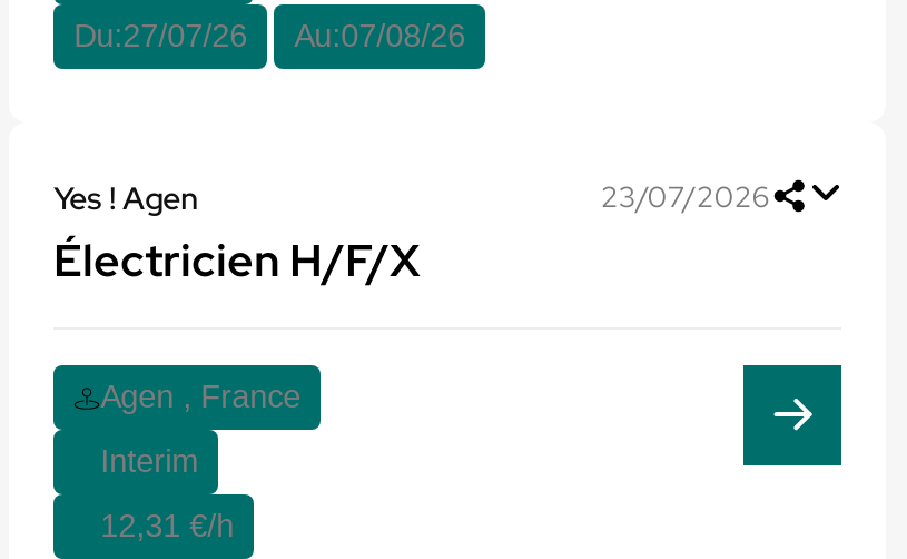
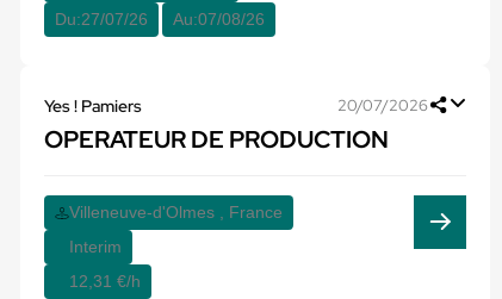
- Yes ! Agen
- 23/07/2026
- Électricien H/F/X
+ Yes ! Pamiers
+ 20/07/2026
+ OPERATEUR DE PRODUCTION

- Agen , France
+ Villeneuve-d'Olmes , France
